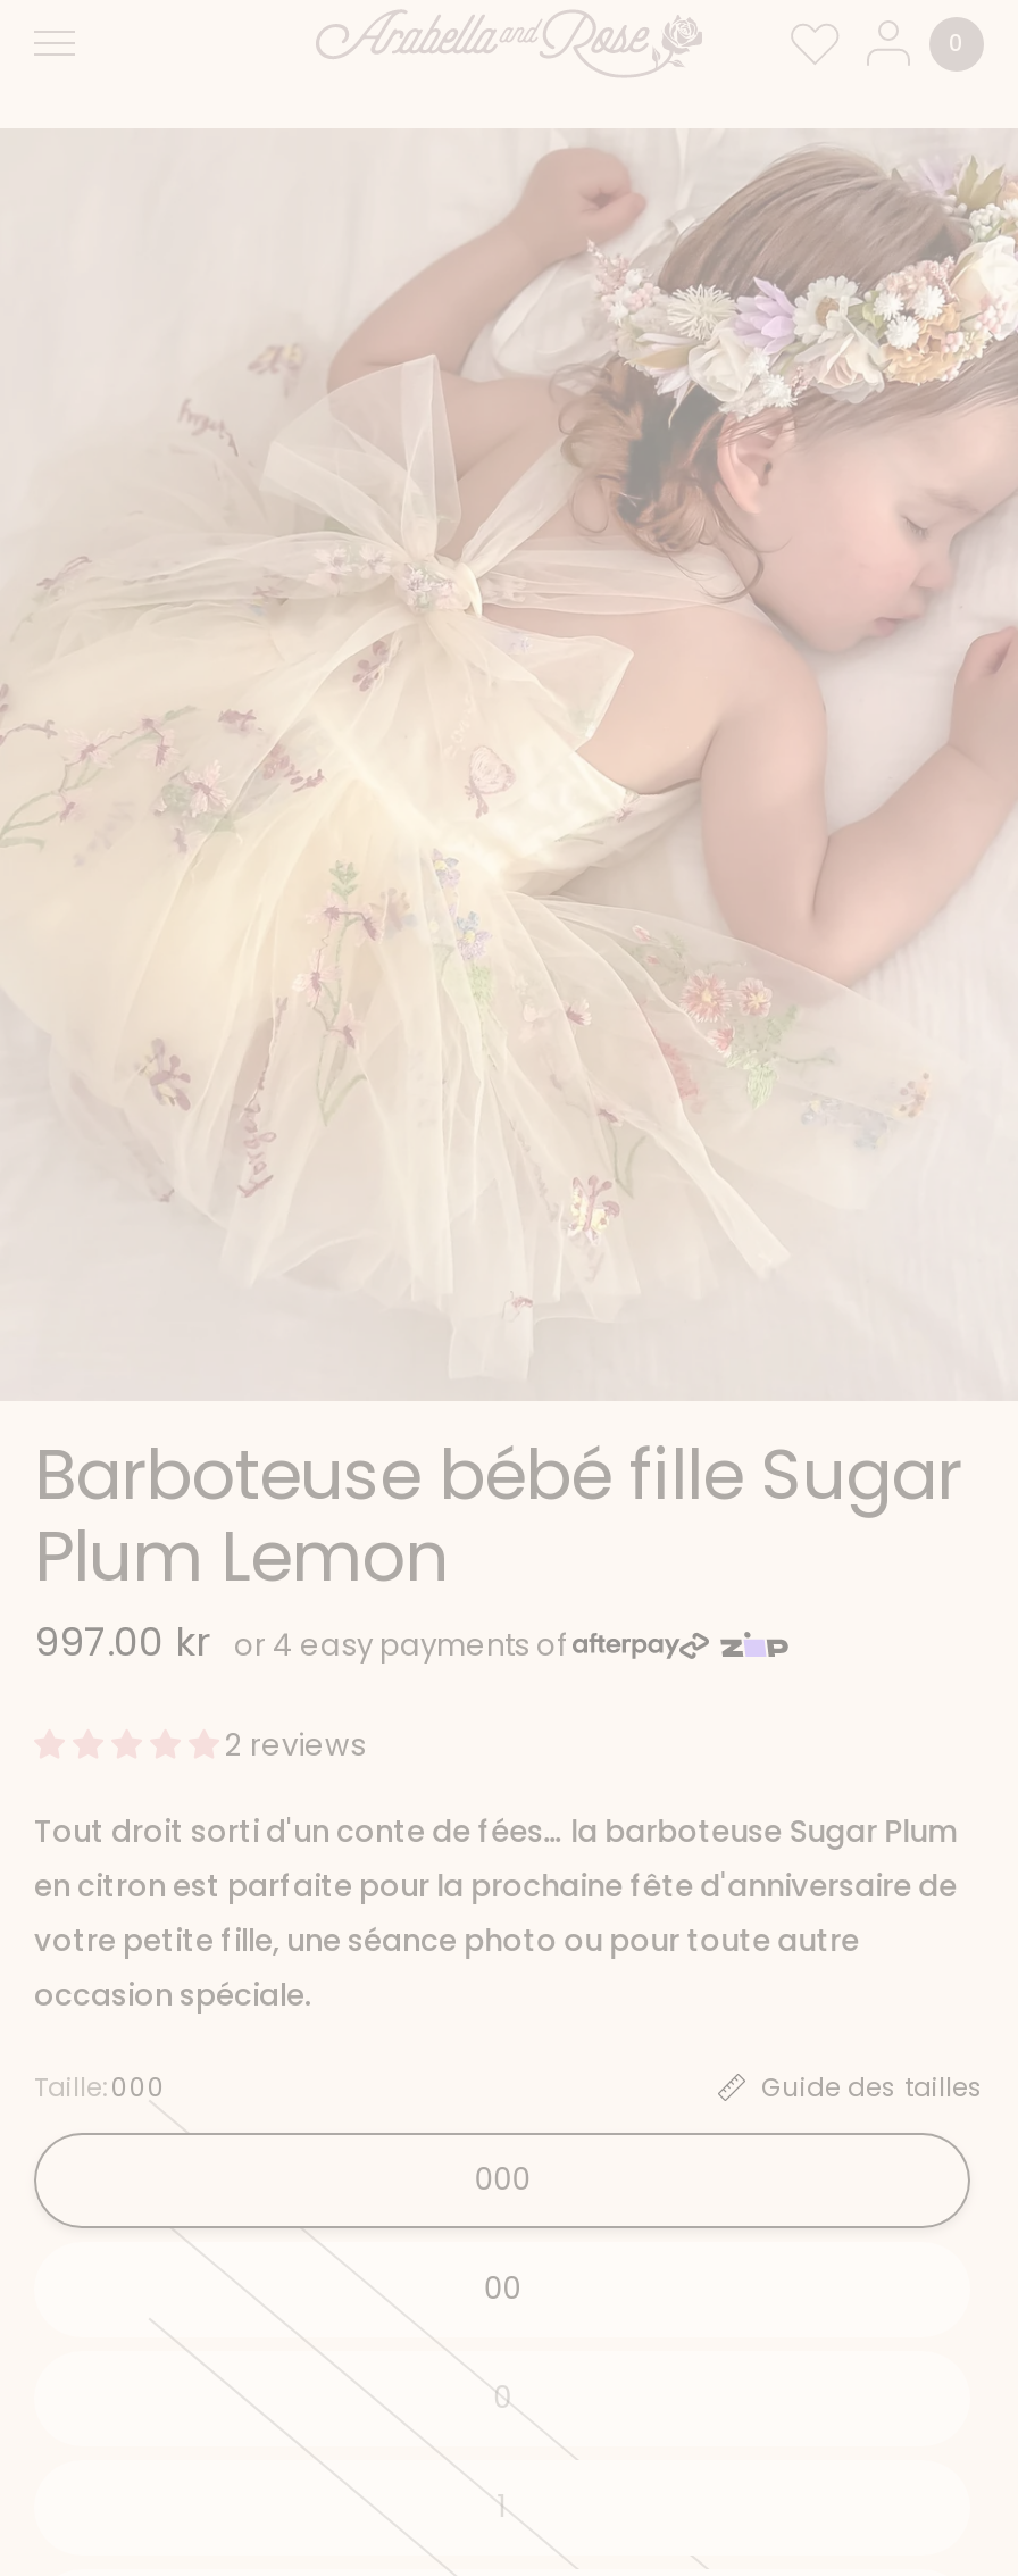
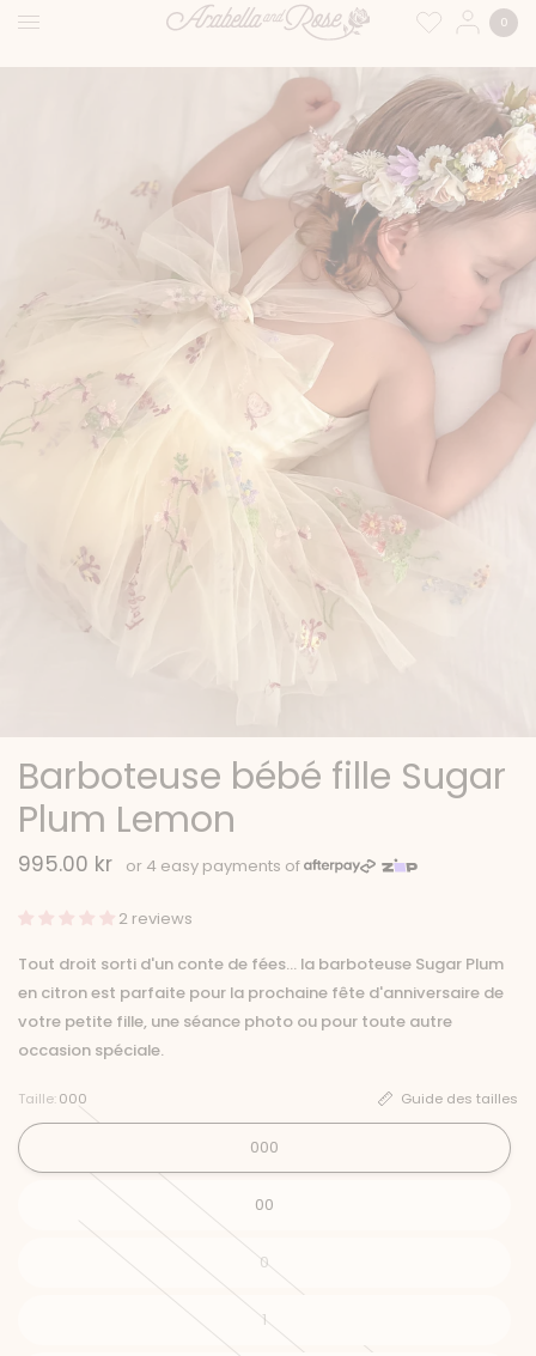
- 997.00 kr
+ 995.00 kr
